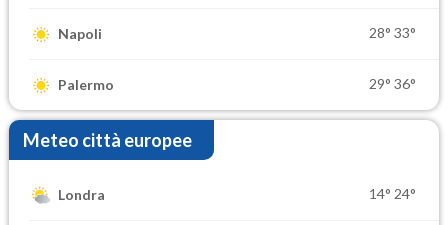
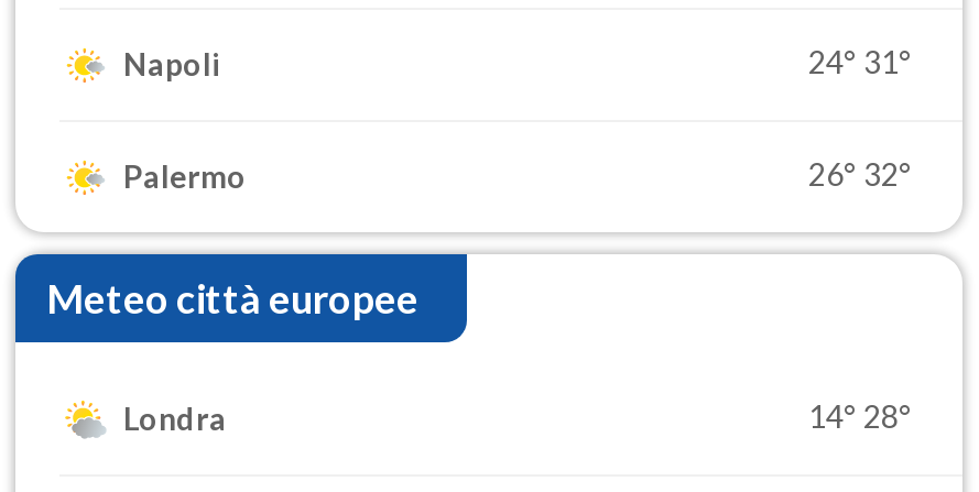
- 28° 33°
+ 24° 31°

- 29° 36°
+ 26° 32°

- 14° 24°
+ 14° 28°
